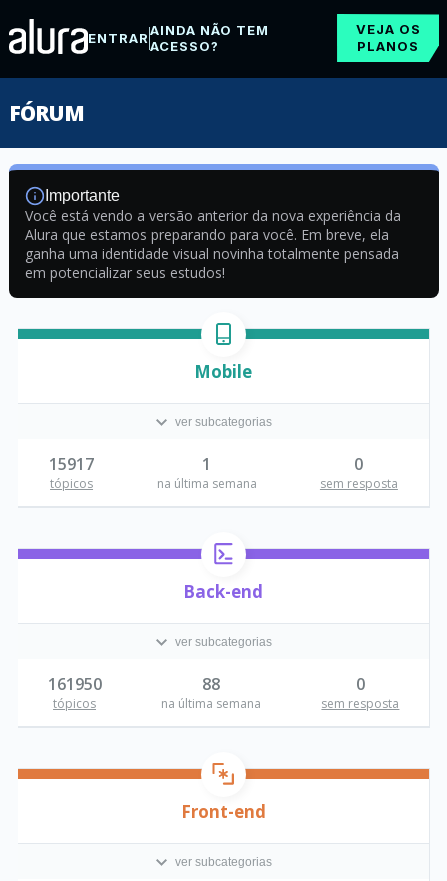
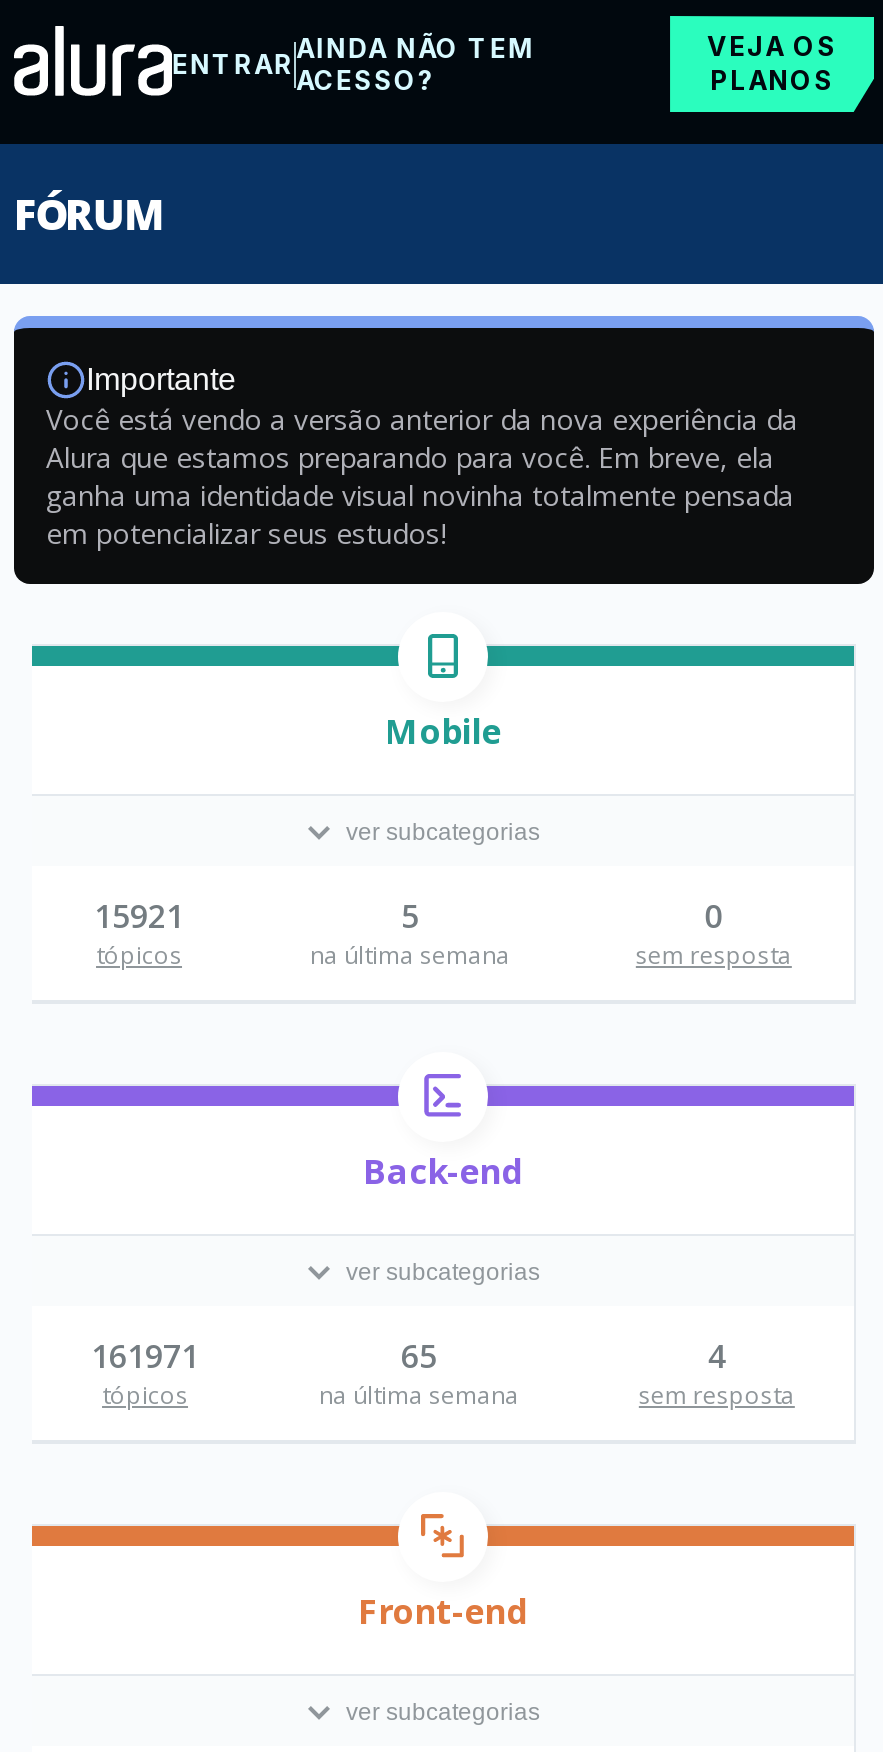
- 15917
+ 15921

- 1
+ 5

- 161950
+ 161971

- 88
+ 65

- 0
+ 4
